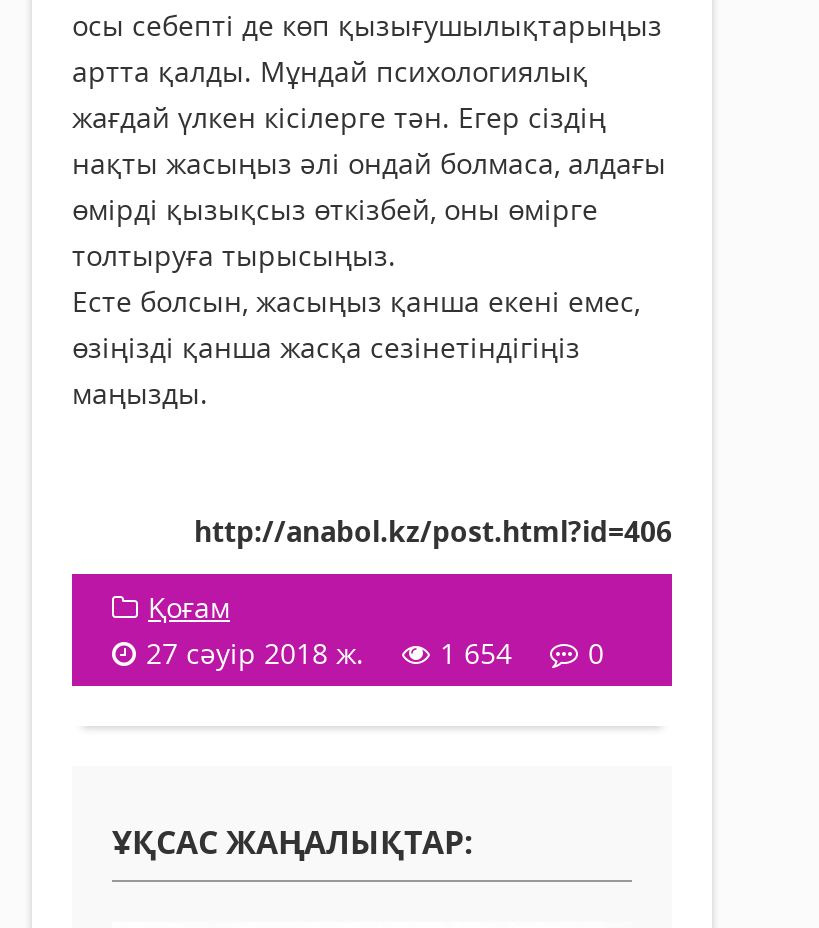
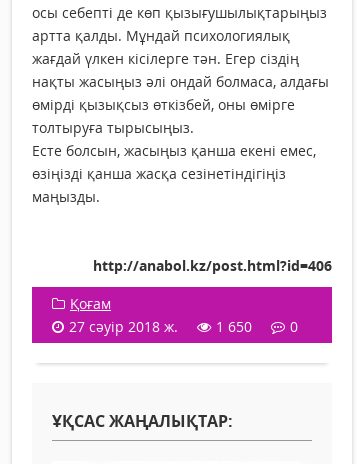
- 27 сәуір 2018 ж. 1 654 0
+ 27 сәуір 2018 ж. 1 650 0
